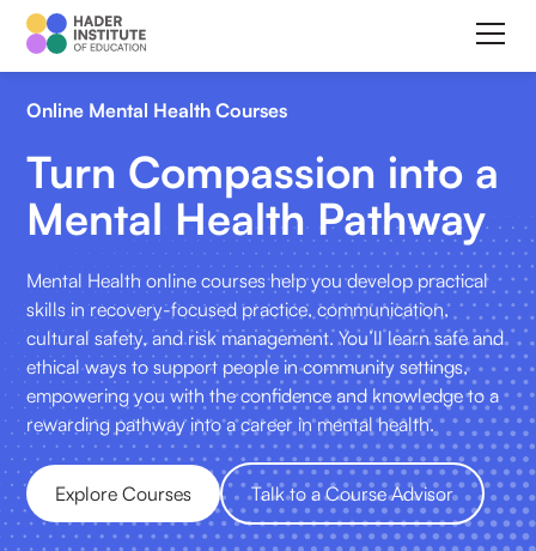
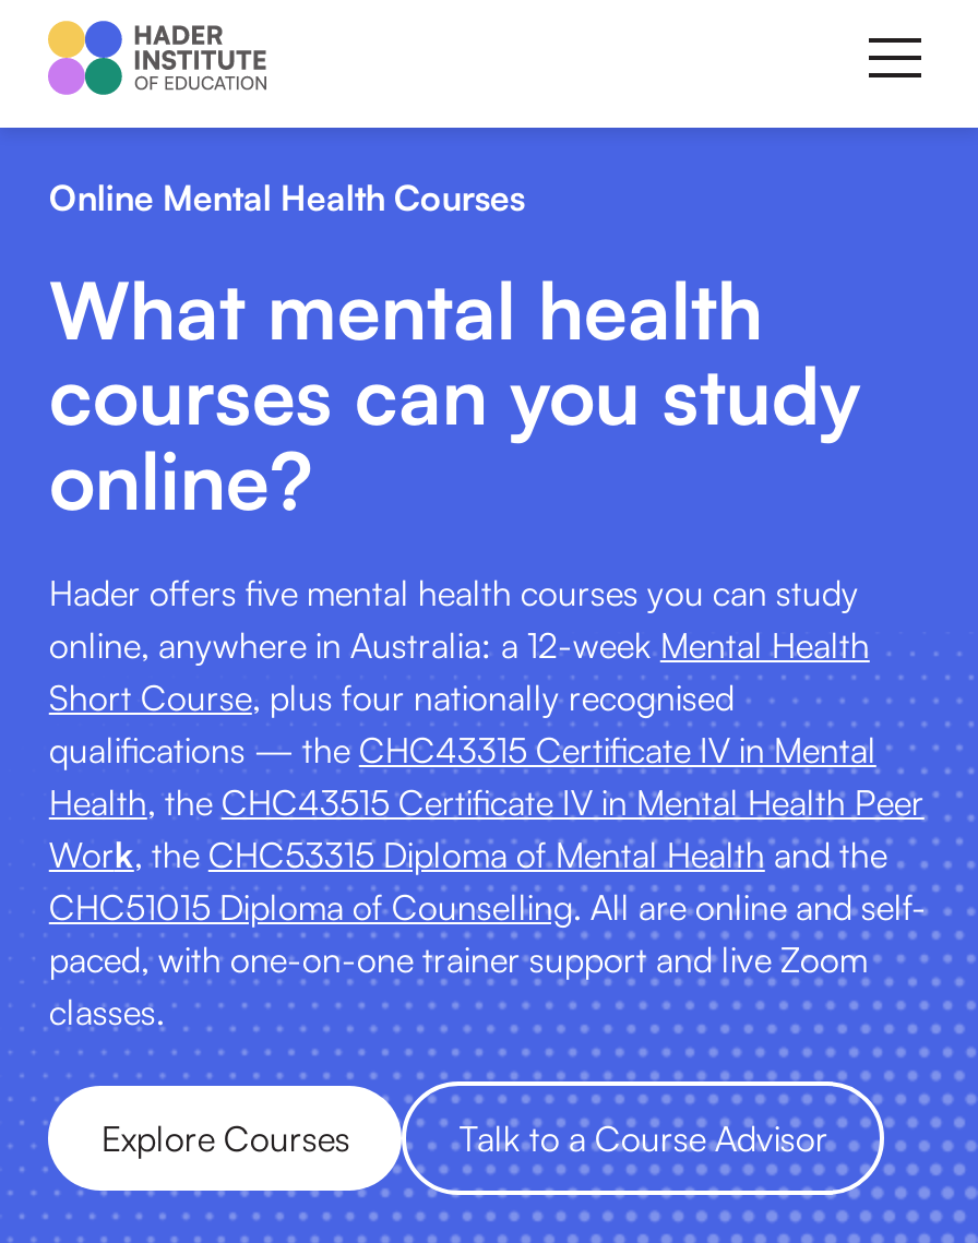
- Turn Compassion into a
- Mental Health Pathway
- Mental Health online courses help you develop practical
- skills in recovery-focused practice, communication,
- cultural safety, and risk management. You’ll learn safe and
- ethical ways to support people in community settings,
- empowering you with the confidence and knowledge to a
- rewarding pathway into a career in mental health.
+ What mental health
+ courses can you study
+ online?
+ Hader offers five mental health courses you can study
+ online, anywhere in Australia: a 12-week Mental Health
+ Short Course, plus four nationally recognised
+ qualifications — the CHC43315 Certificate IV in Mental
+ Health, the CHC43515 Certificate IV in Mental Health Peer
+ Work, the CHC53315 Diploma of Mental Health and the
+ CHC51015 Diploma of Counselling. All are online and self-
+ paced, with one-on-one trainer support and live Zoom
+ classes.
